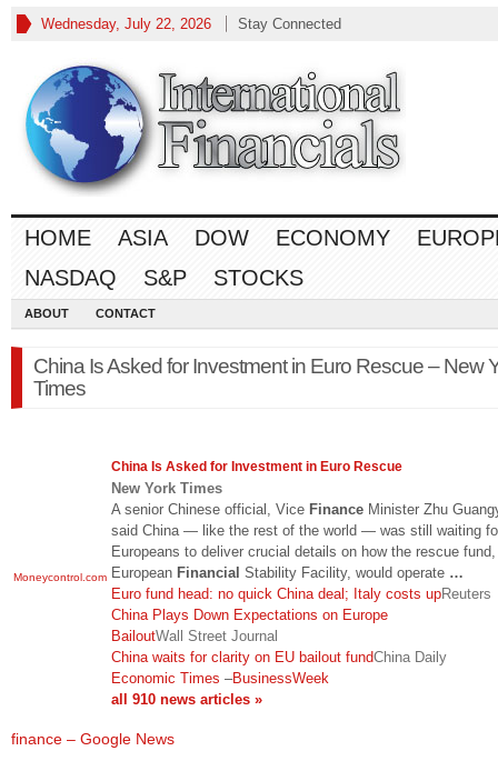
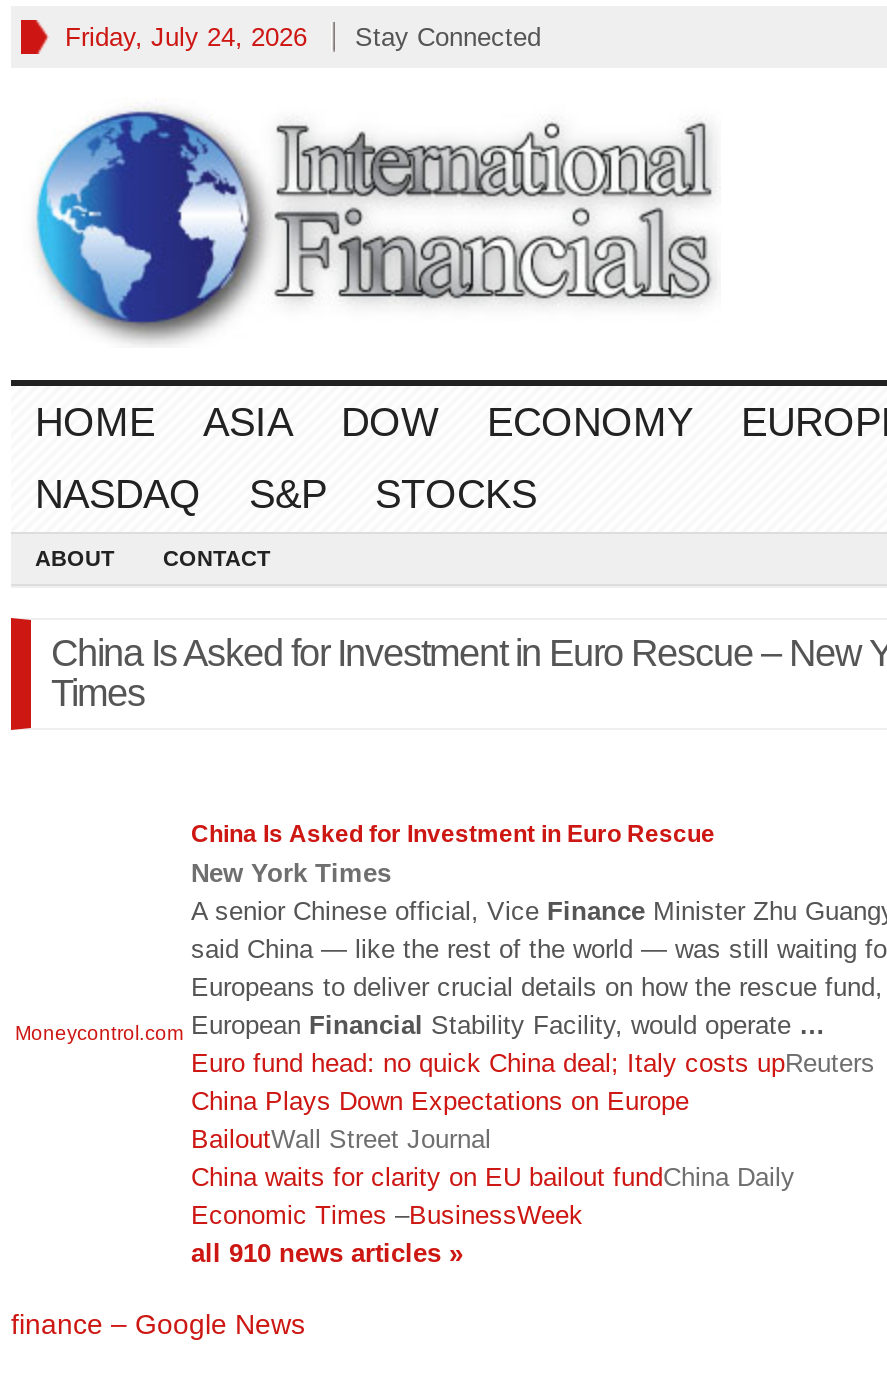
- Wednesday, July 22, 2026
+ Friday, July 24, 2026
